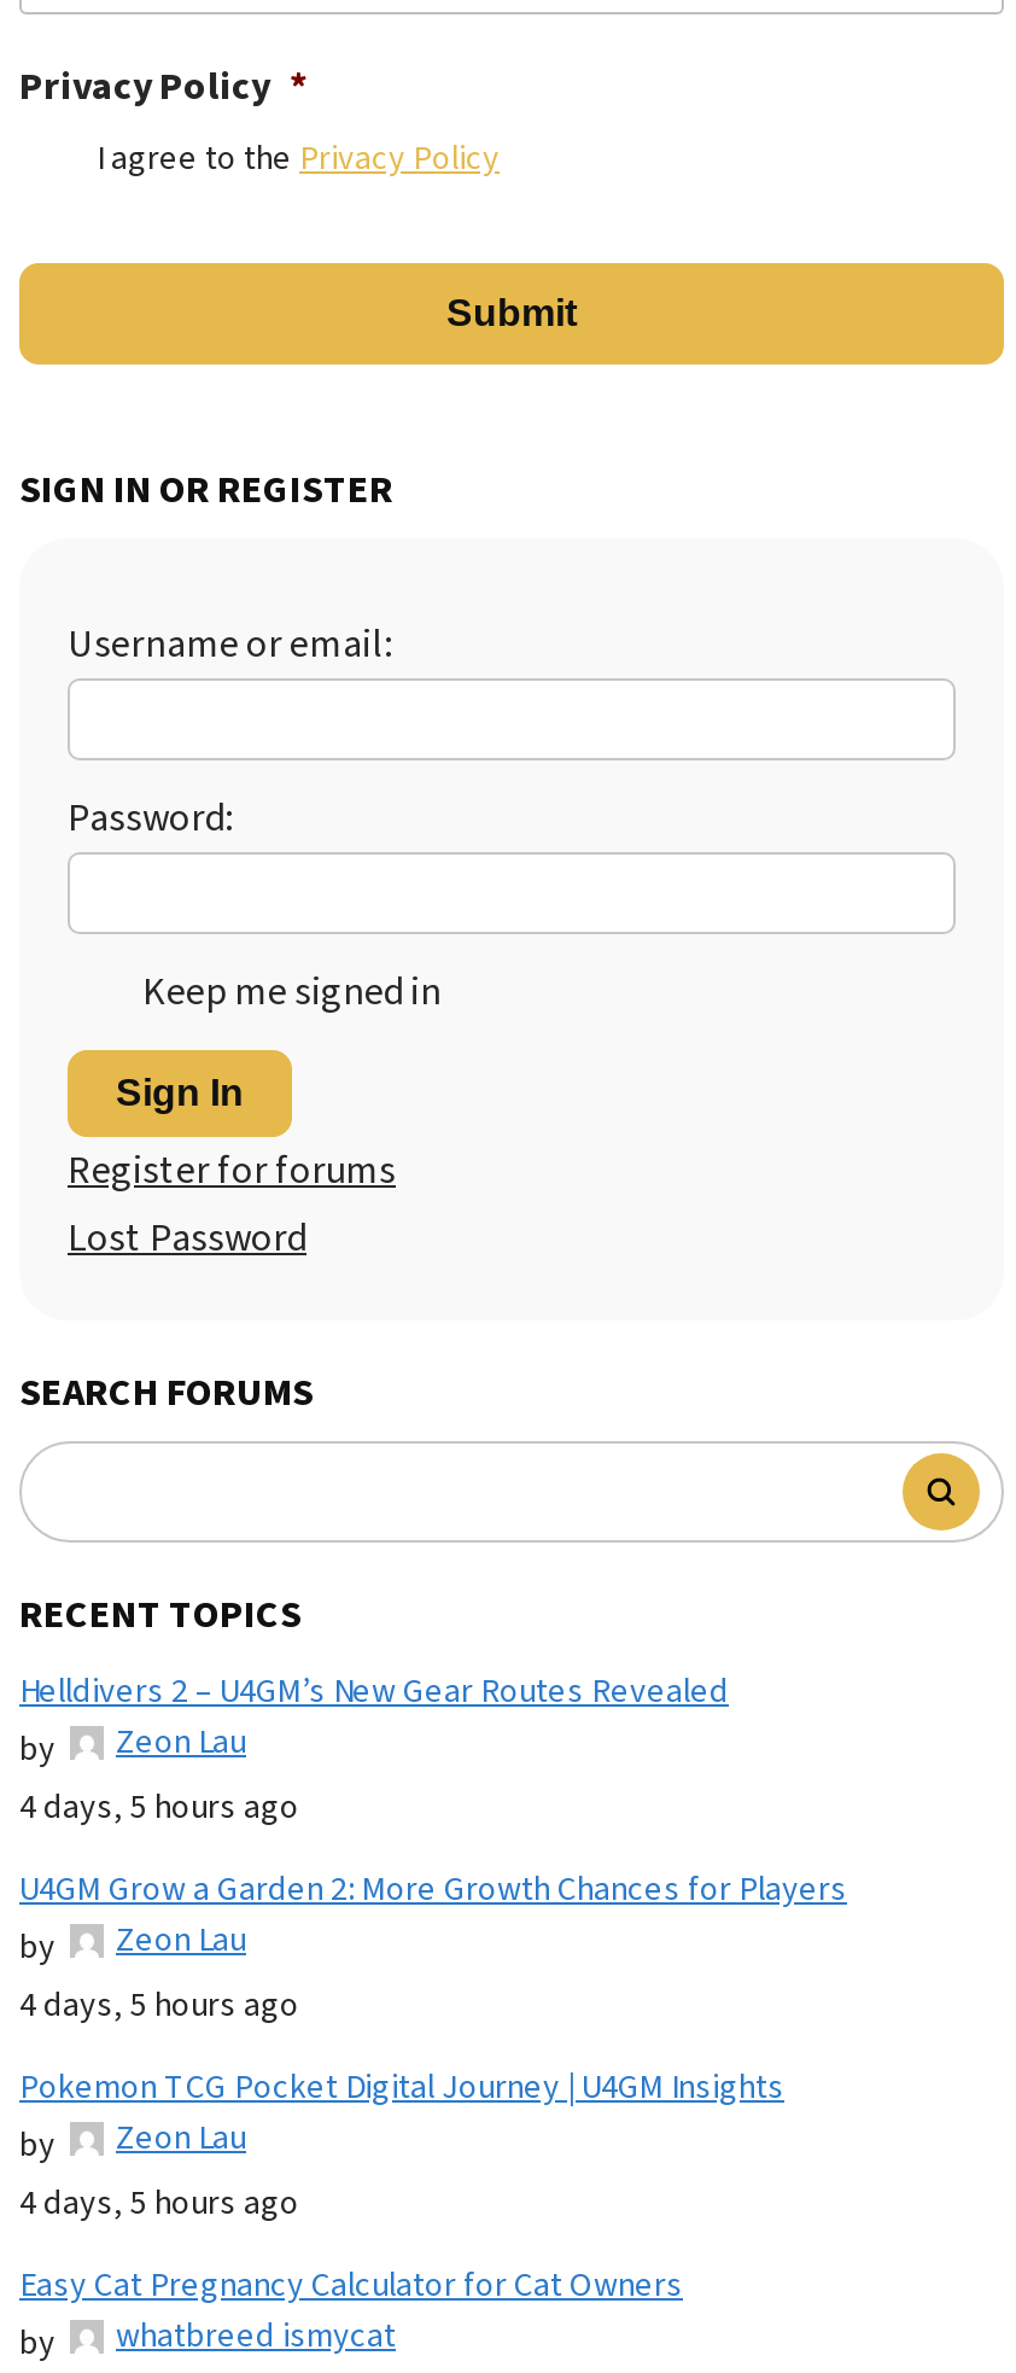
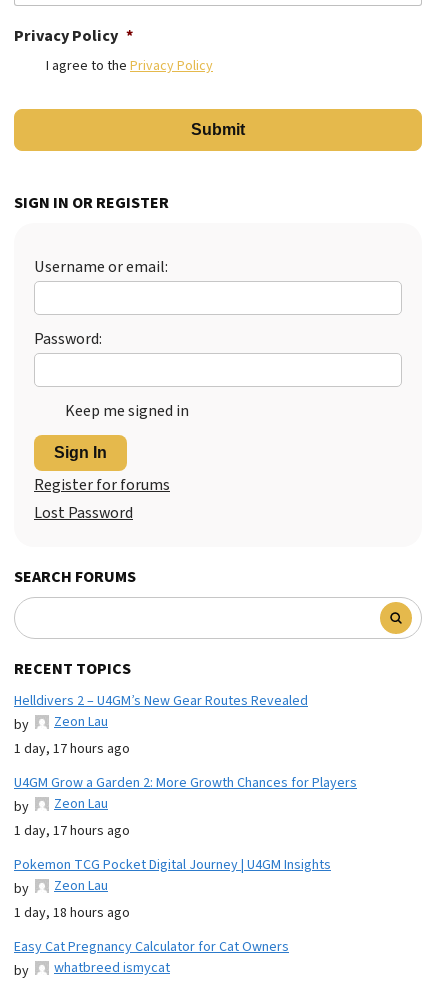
- 4 days, 5 hours ago
+ 1 day, 17 hours ago

- 4 days, 5 hours ago
+ 1 day, 17 hours ago

- 4 days, 5 hours ago
+ 1 day, 18 hours ago
